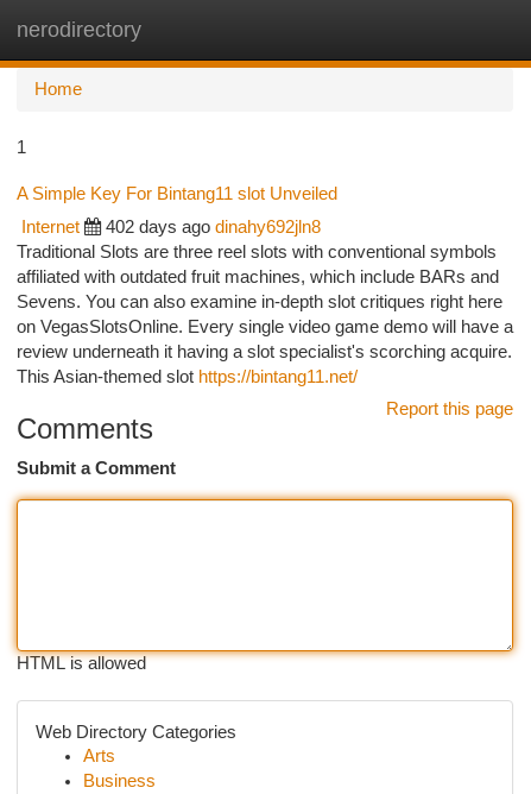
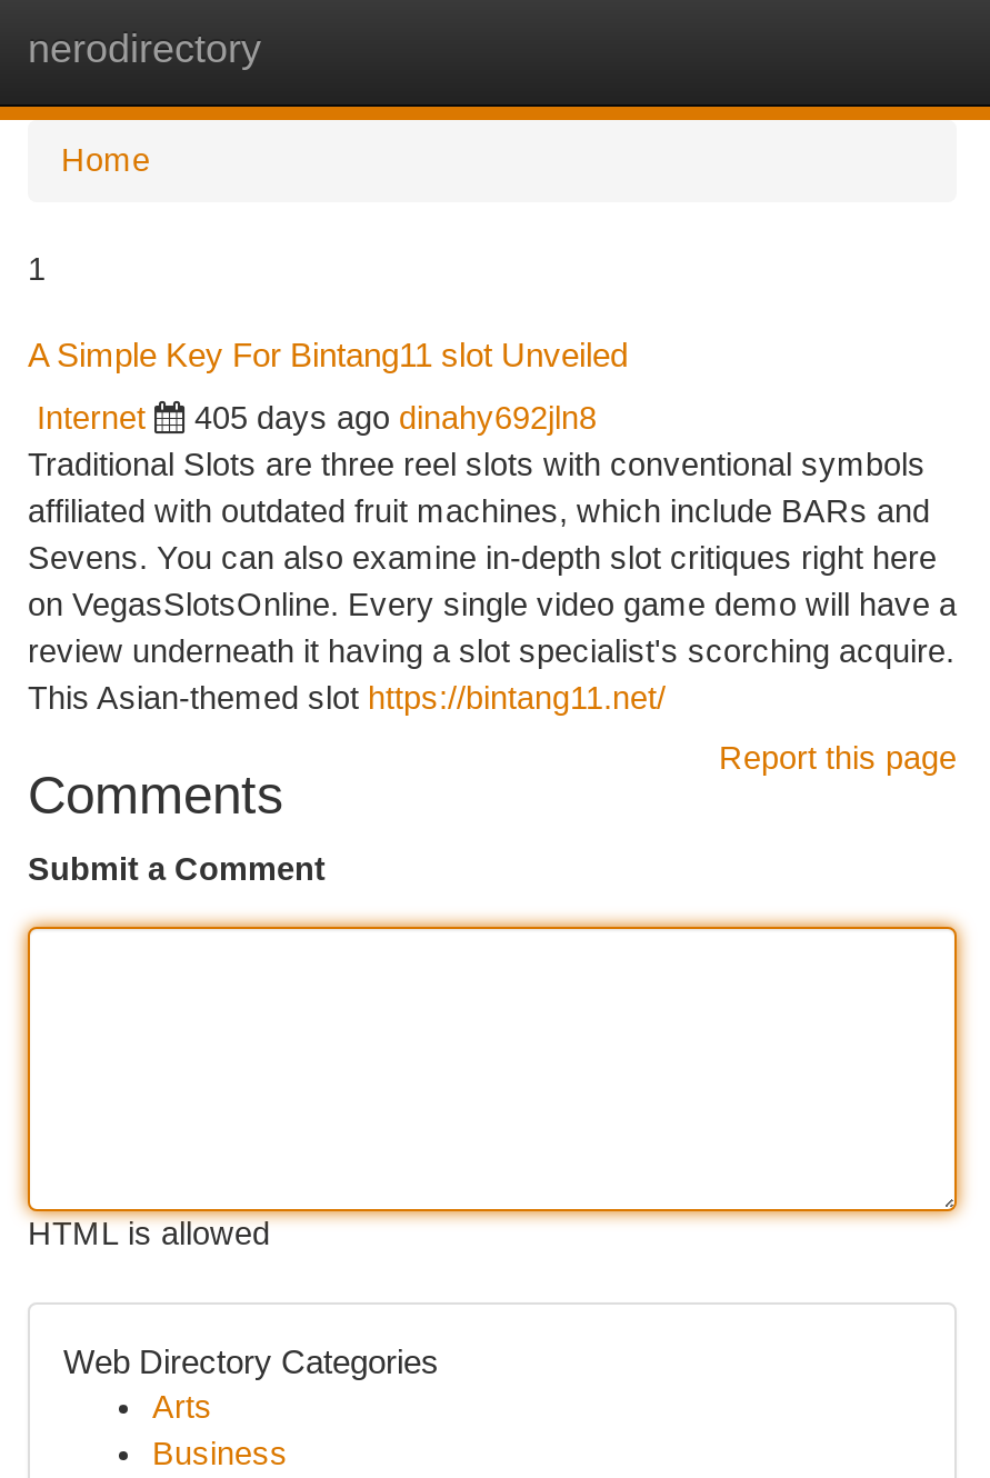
- 402 days ago dinahy692jln8
+ 405 days ago dinahy692jln8
